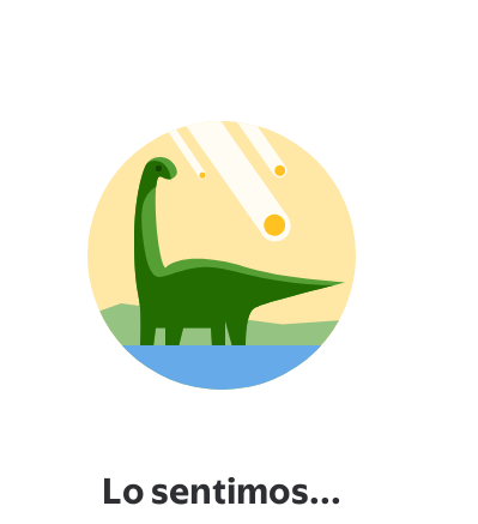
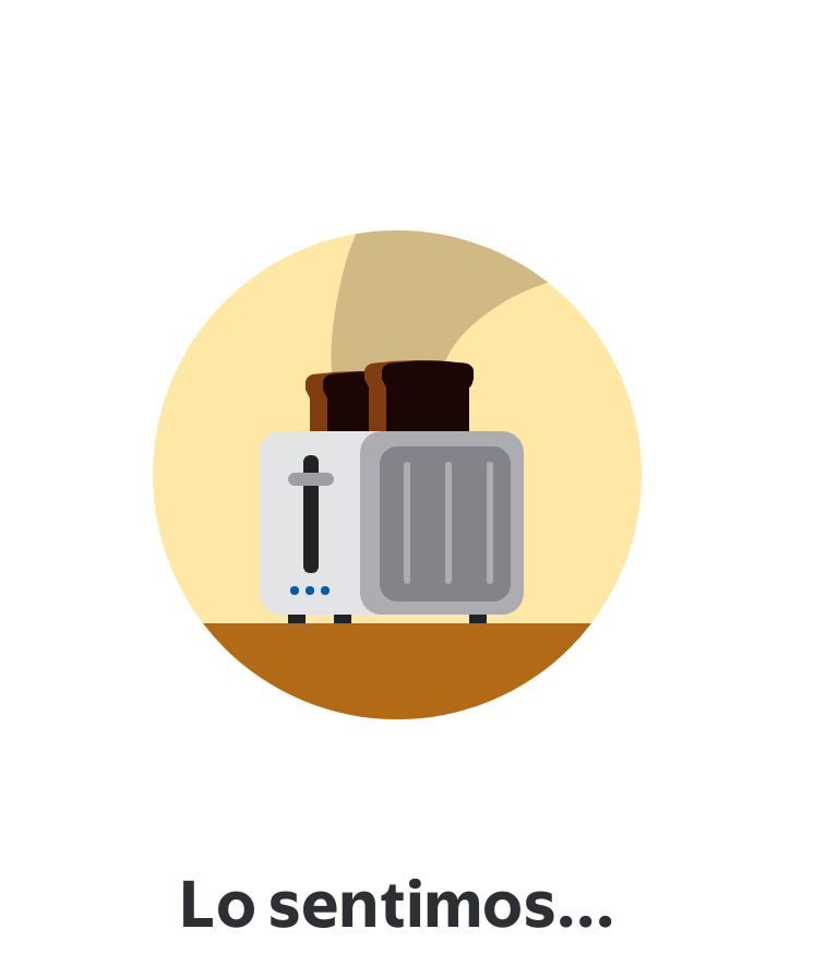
- [image]
+ [image]
